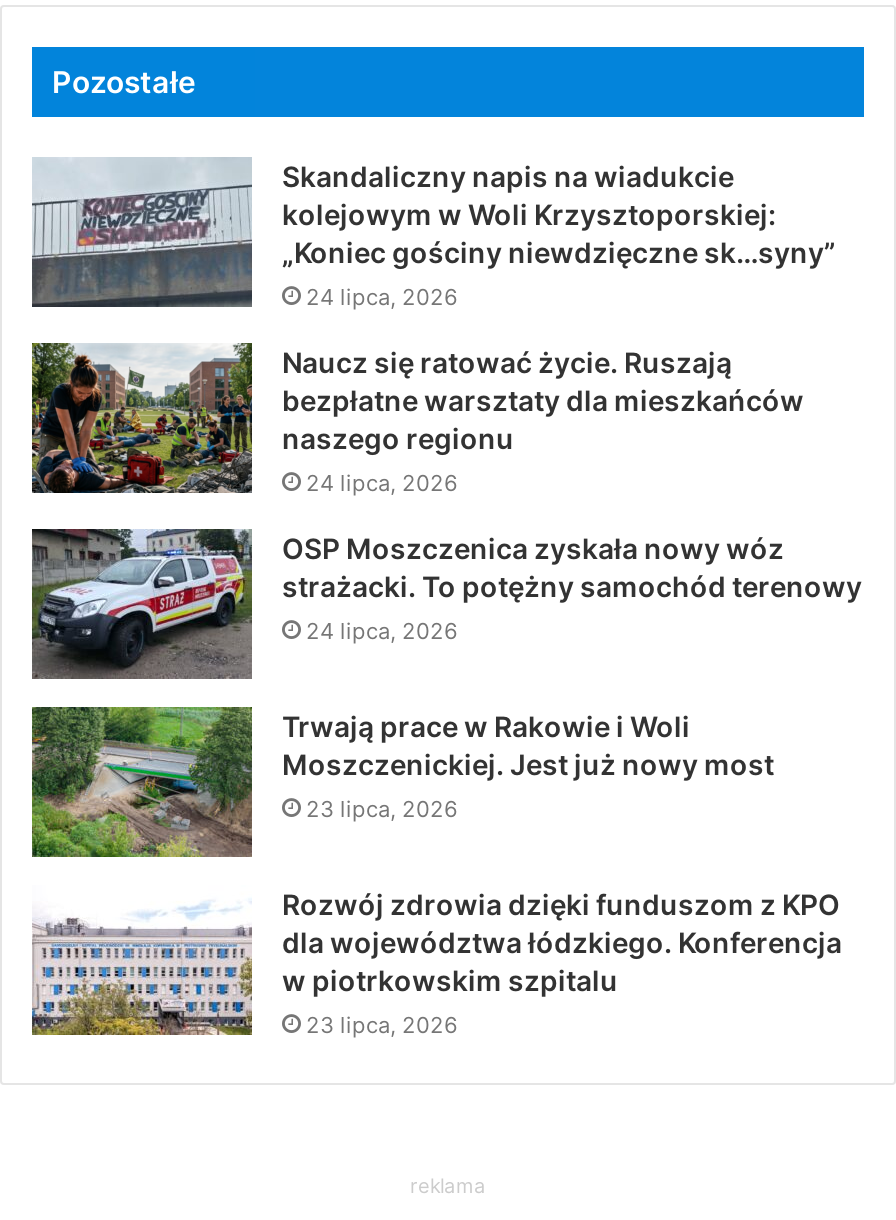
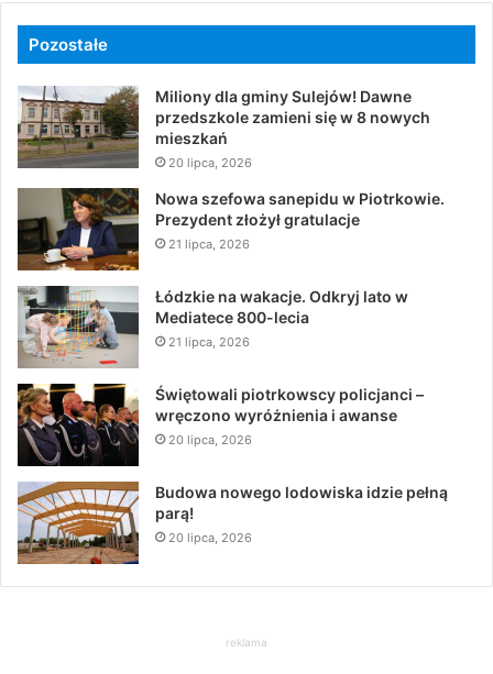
- [image]
- Skandaliczny napis na wiadukcie
- kolejowym w Woli Krzysztoporskiej:
- „Koniec gościny niewdzięczne sk…syny”
- 24 lipca, 2026
+ [image]
+ Miliony dla gminy Sulejów! Dawne
+ przedszkole zamieni się w 8 nowych
+ mieszkań
+ 20 lipca, 2026

- [image]
- Naucz się ratować życie. Ruszają
- bezpłatne warsztaty dla mieszkańców
- naszego regionu
- 24 lipca, 2026
+ [image]
+ Nowa szefowa sanepidu w Piotrkowie.
+ Prezydent złożył gratulacje
+ 21 lipca, 2026

- [image]
- OSP Moszczenica zyskała nowy wóz
- strażacki. To potężny samochód terenowy
- 24 lipca, 2026
+ [image]
+ Łódzkie na wakacje. Odkryj lato w
+ Mediatece 800-lecia
+ 21 lipca, 2026

- [image]
- Trwają prace w Rakowie i Woli
- Moszczenickiej. Jest już nowy most
- 23 lipca, 2026
+ [image]
+ Świętowali piotrkowscy policjanci –
+ wręczono wyróżnienia i awanse
+ 20 lipca, 2026

- [image]
- Rozwój zdrowia dzięki funduszom z KPO
- dla województwa łódzkiego. Konferencja
- w piotrkowskim szpitalu
- 23 lipca, 2026
+ [image]
+ Budowa nowego lodowiska idzie pełną
+ parą!
+ 20 lipca, 2026
